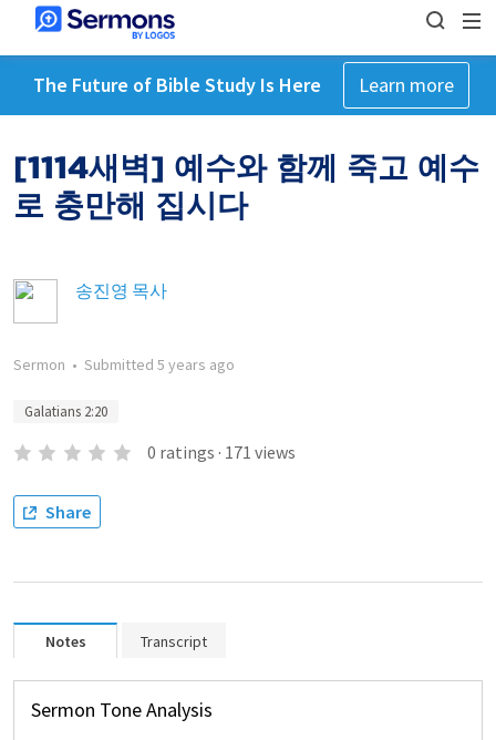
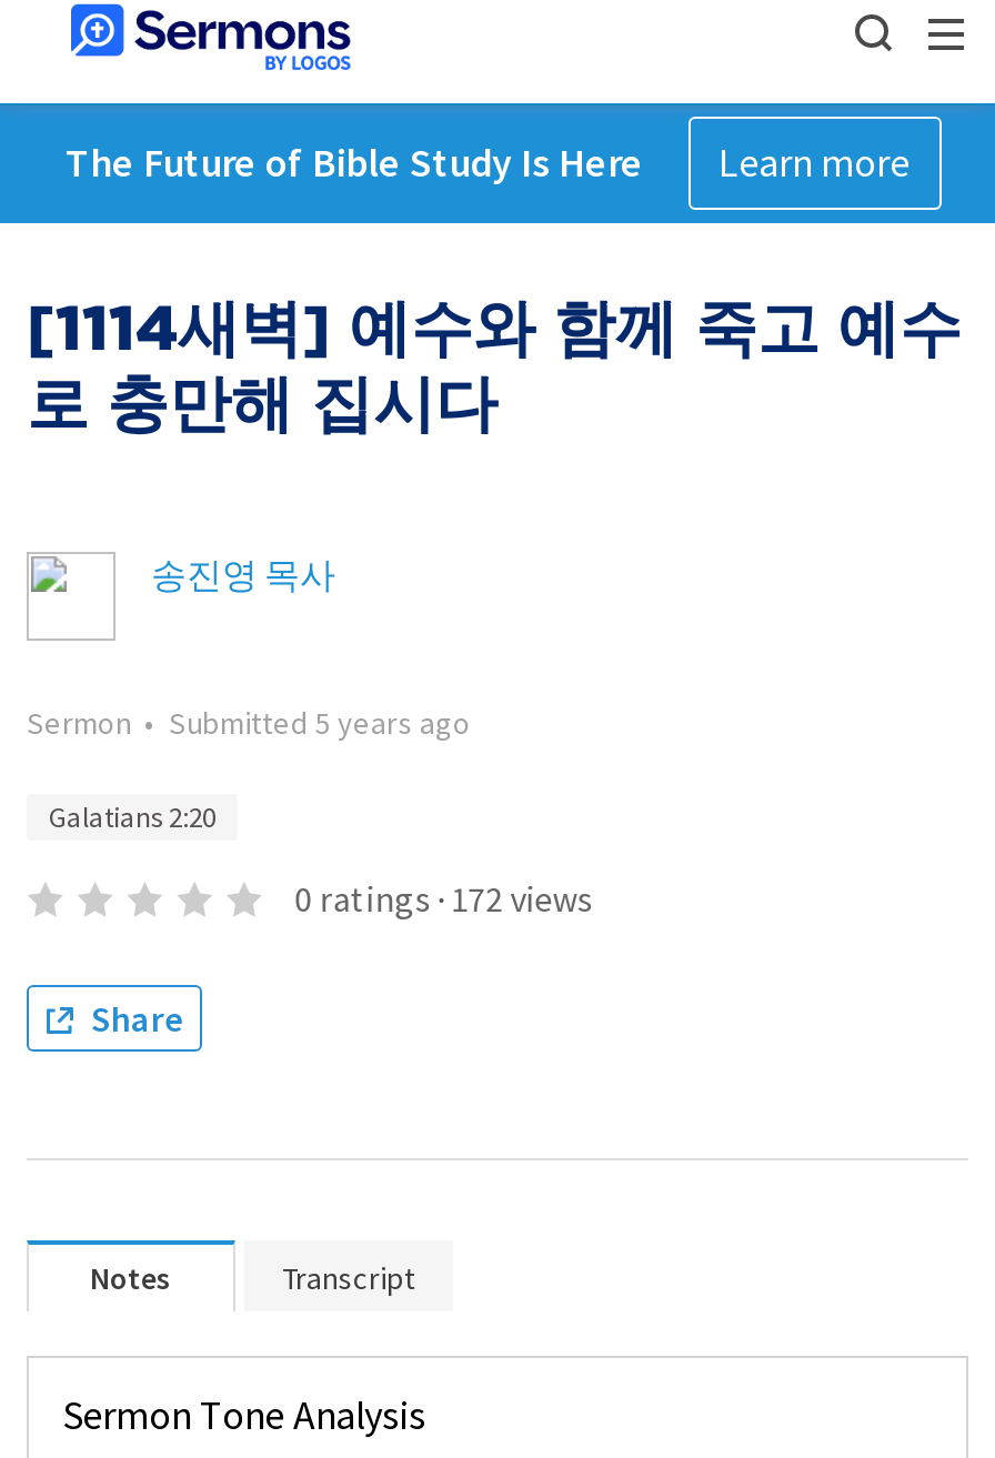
- 0 ratings · 171 views
+ 0 ratings · 172 views
